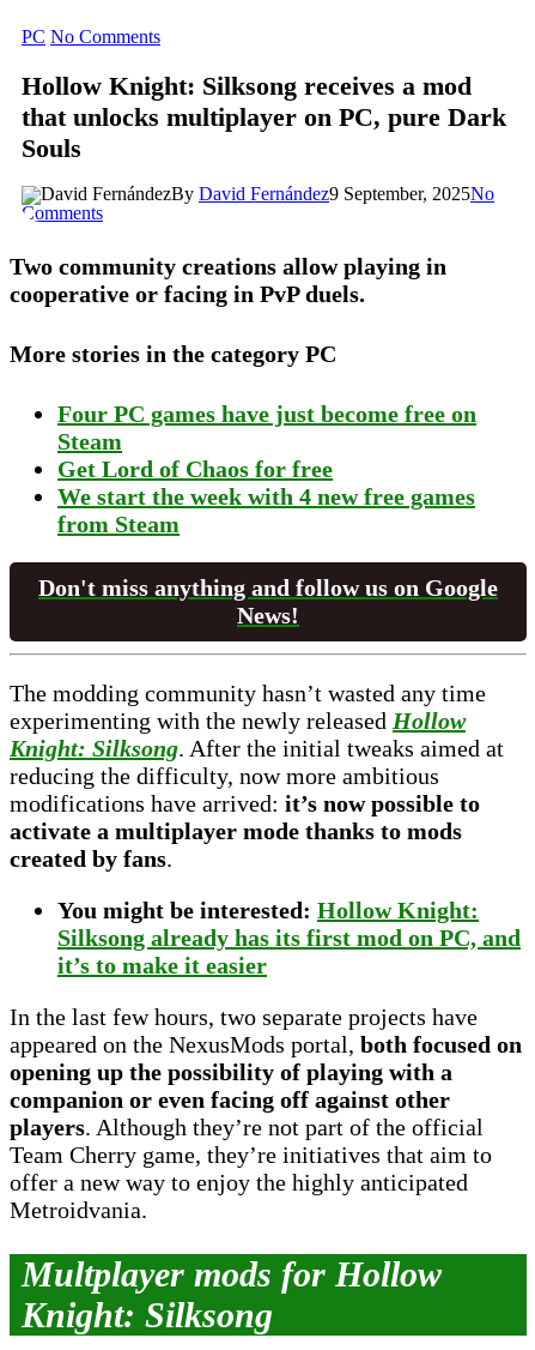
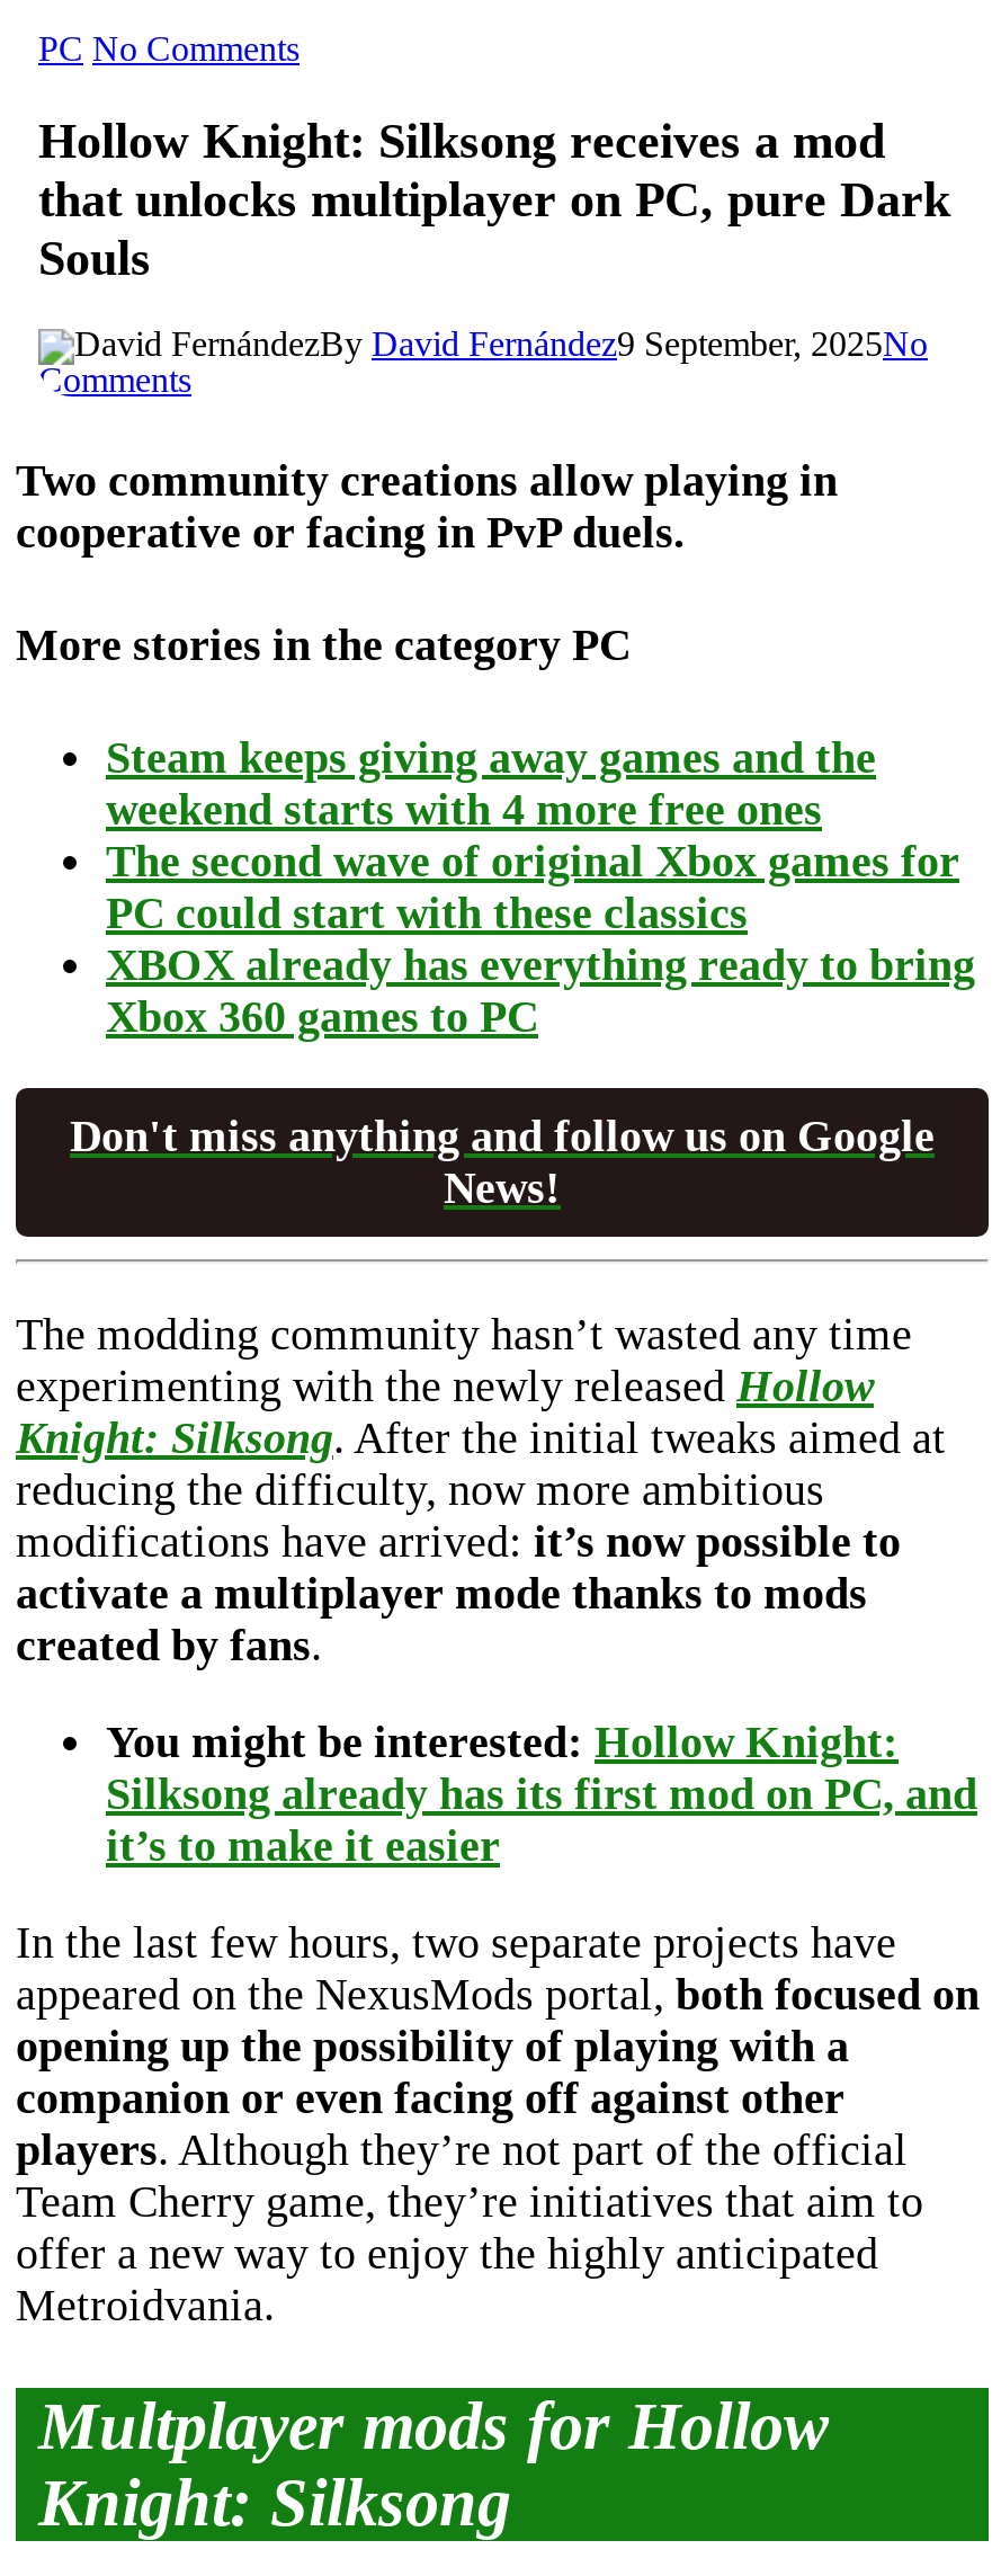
- Four PC games have just become free on
- Steam
- Get Lord of Chaos for free
- We start the week with 4 new free games
- from Steam
+ Steam keeps giving away games and the
+ weekend starts with 4 more free ones
+ The second wave of original Xbox games for
+ PC could start with these classics
+ XBOX already has everything ready to bring
+ Xbox 360 games to PC
